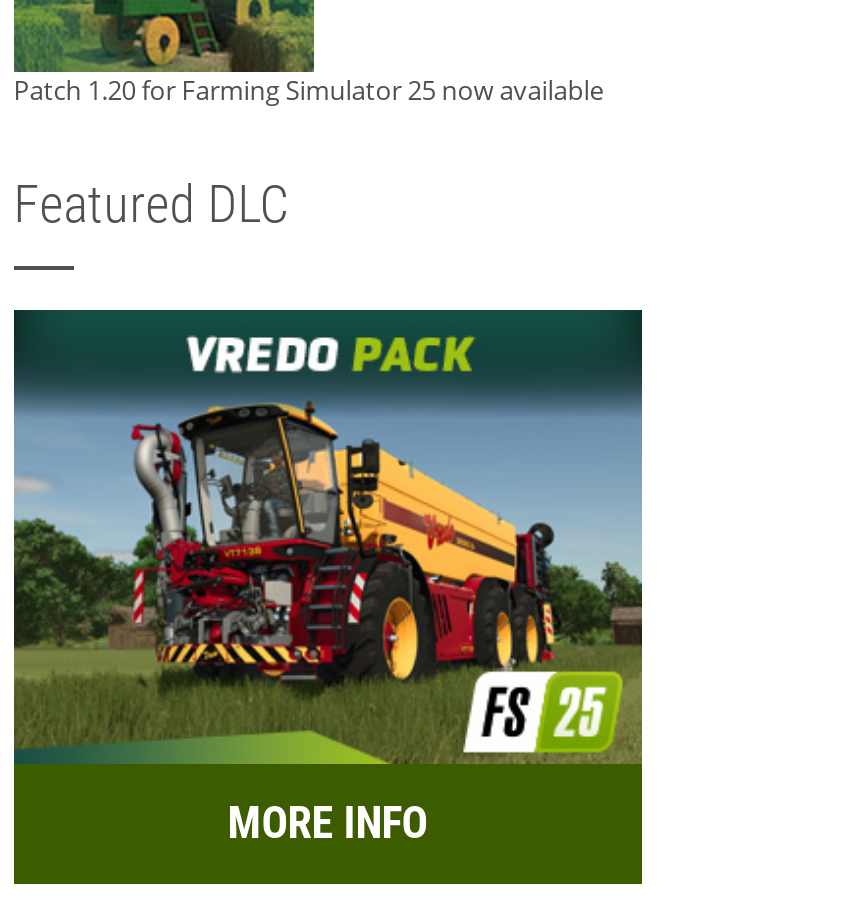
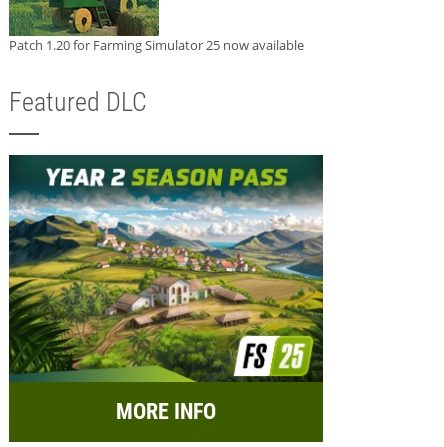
- [image]
+ [image]
